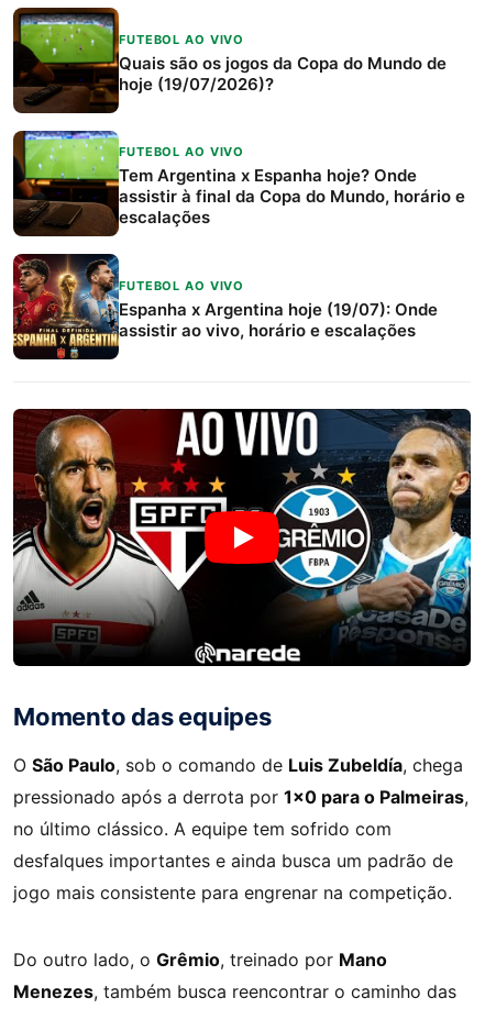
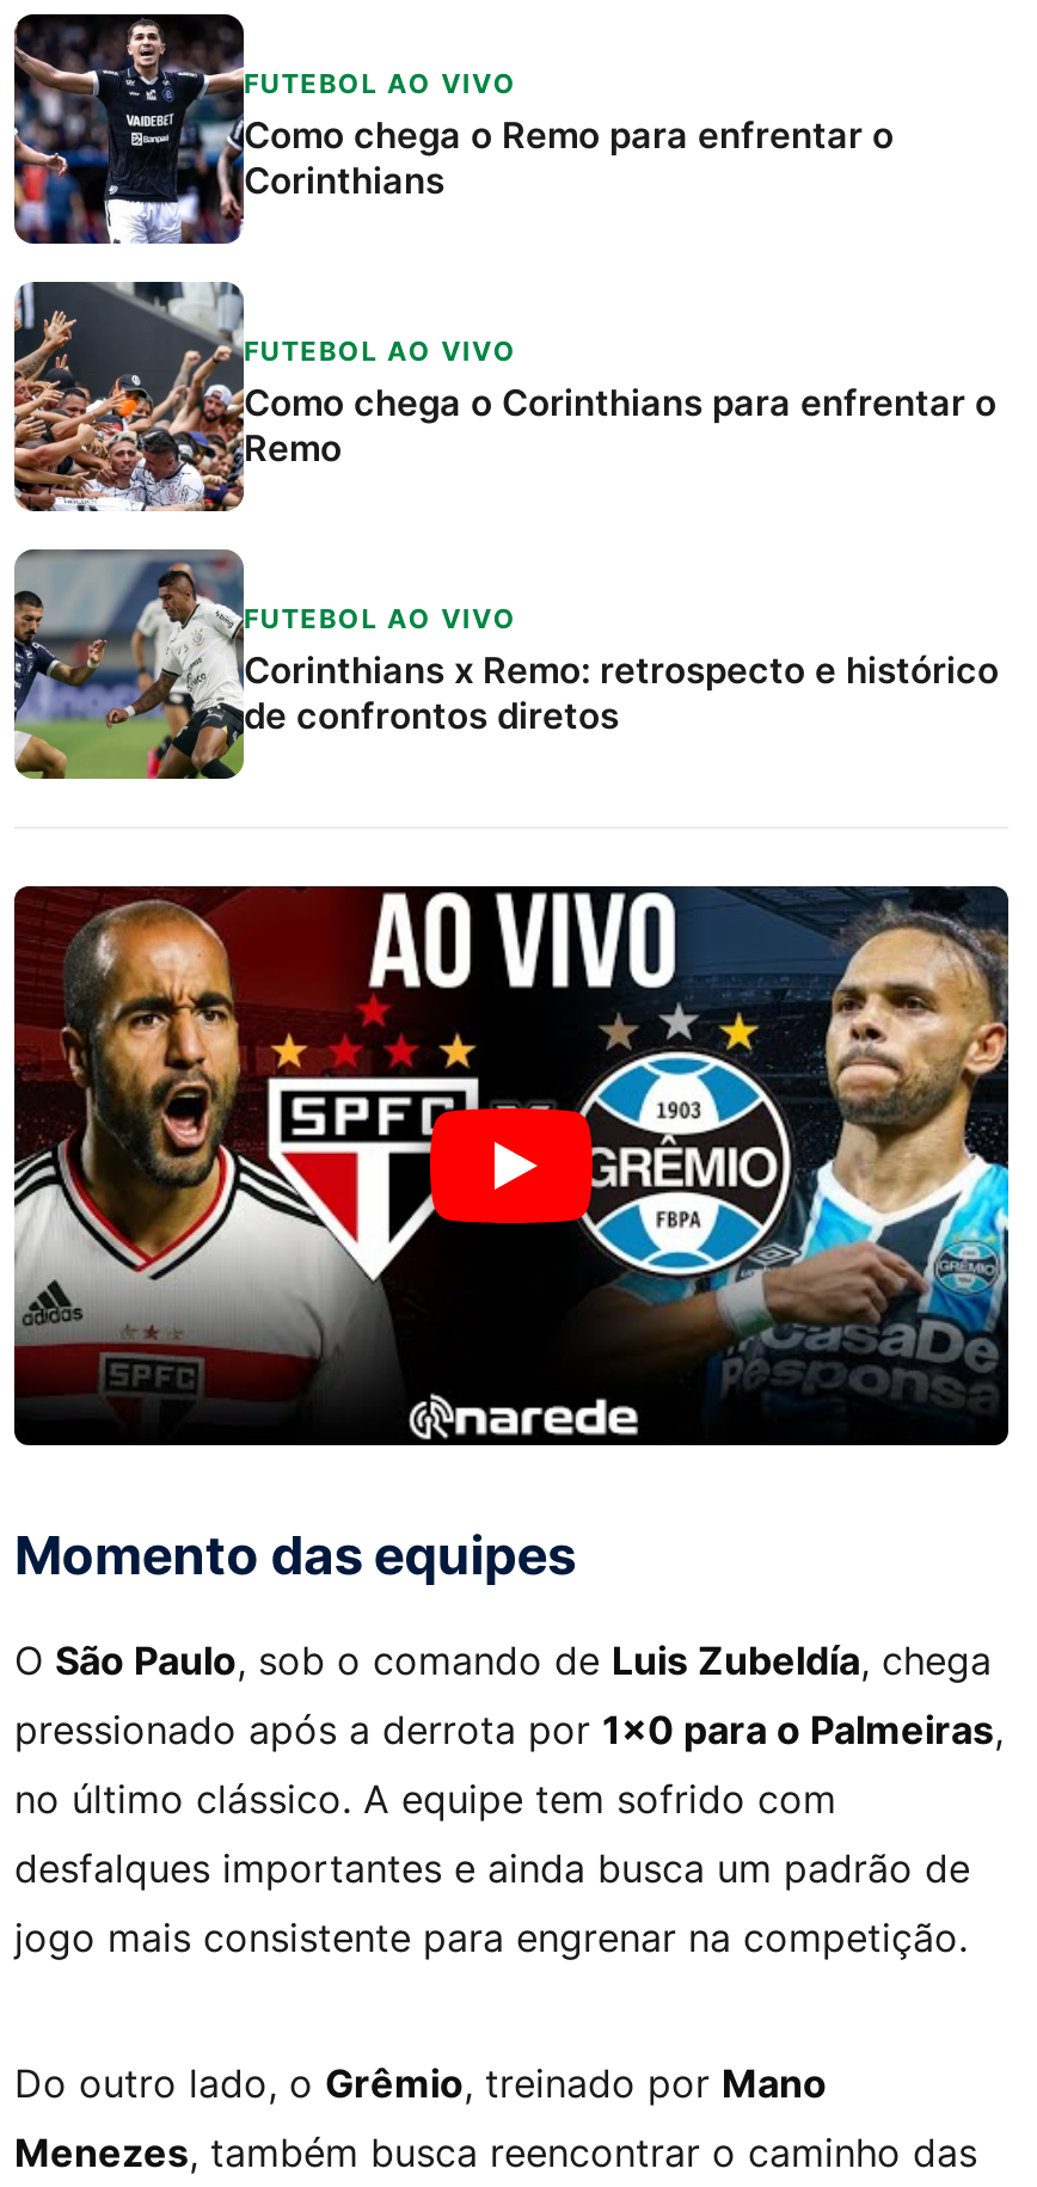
- [image]
- Quais são os jogos da Copa do Mundo de
- hoje (19/07/2026)?
+ [image]
+ Como chega o Remo para enfrentar o
+ Corinthians

- [image]
- Tem Argentina x Espanha hoje? Onde
- assistir à final da Copa do Mundo, horário e
- escalações
+ [image]
+ Como chega o Corinthians para enfrentar o
+ Remo

- [image]
- Espanha x Argentina hoje (19/07): Onde
- assistir ao vivo, horário e escalações
+ [image]
+ Corinthians x Remo: retrospecto e histórico
+ de confrontos diretos
